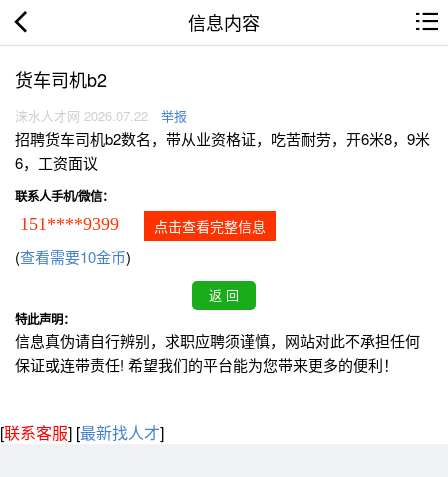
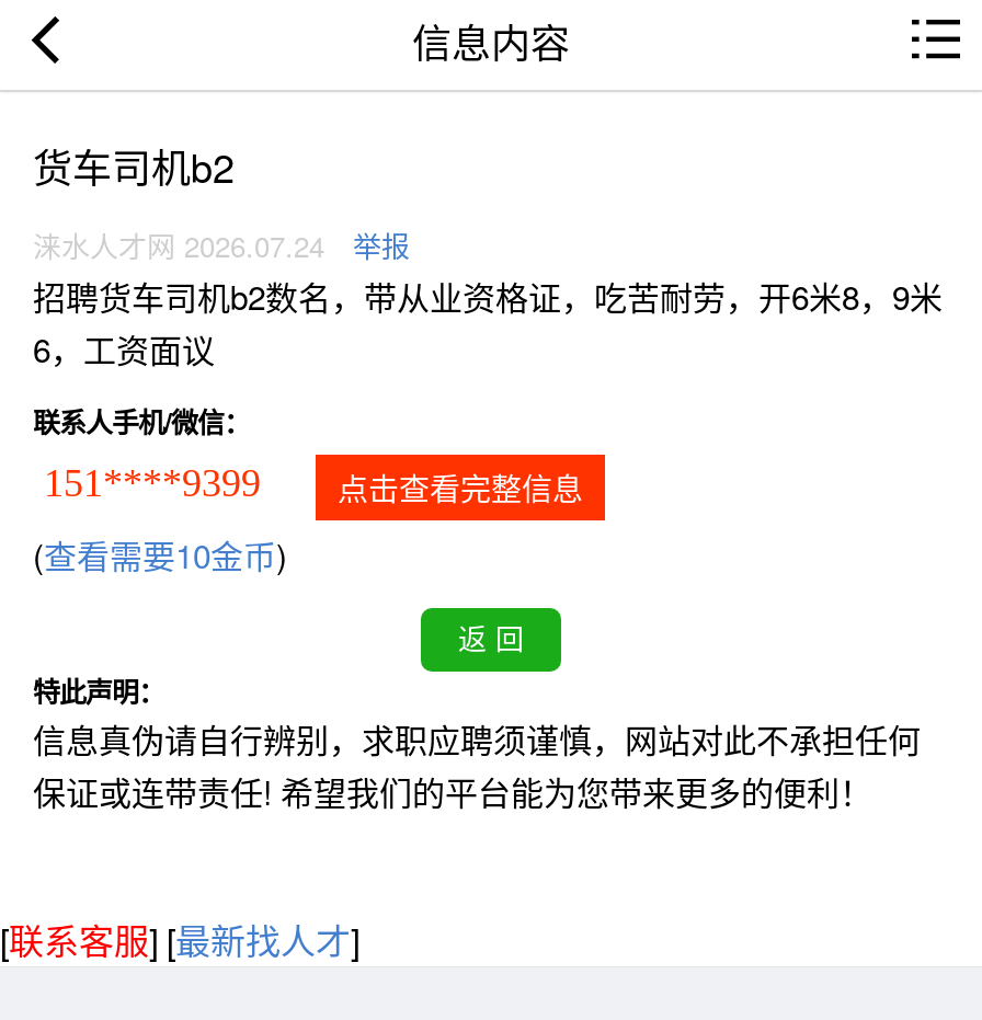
- 涞水人才网 2026.07.22 举报
+ 涞水人才网 2026.07.24 举报
